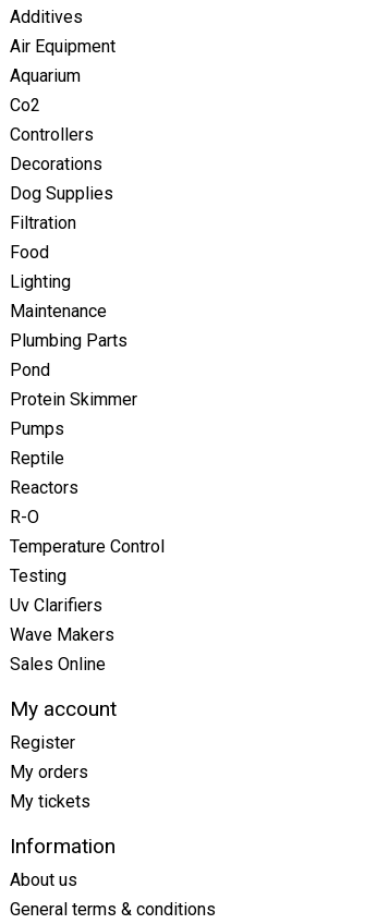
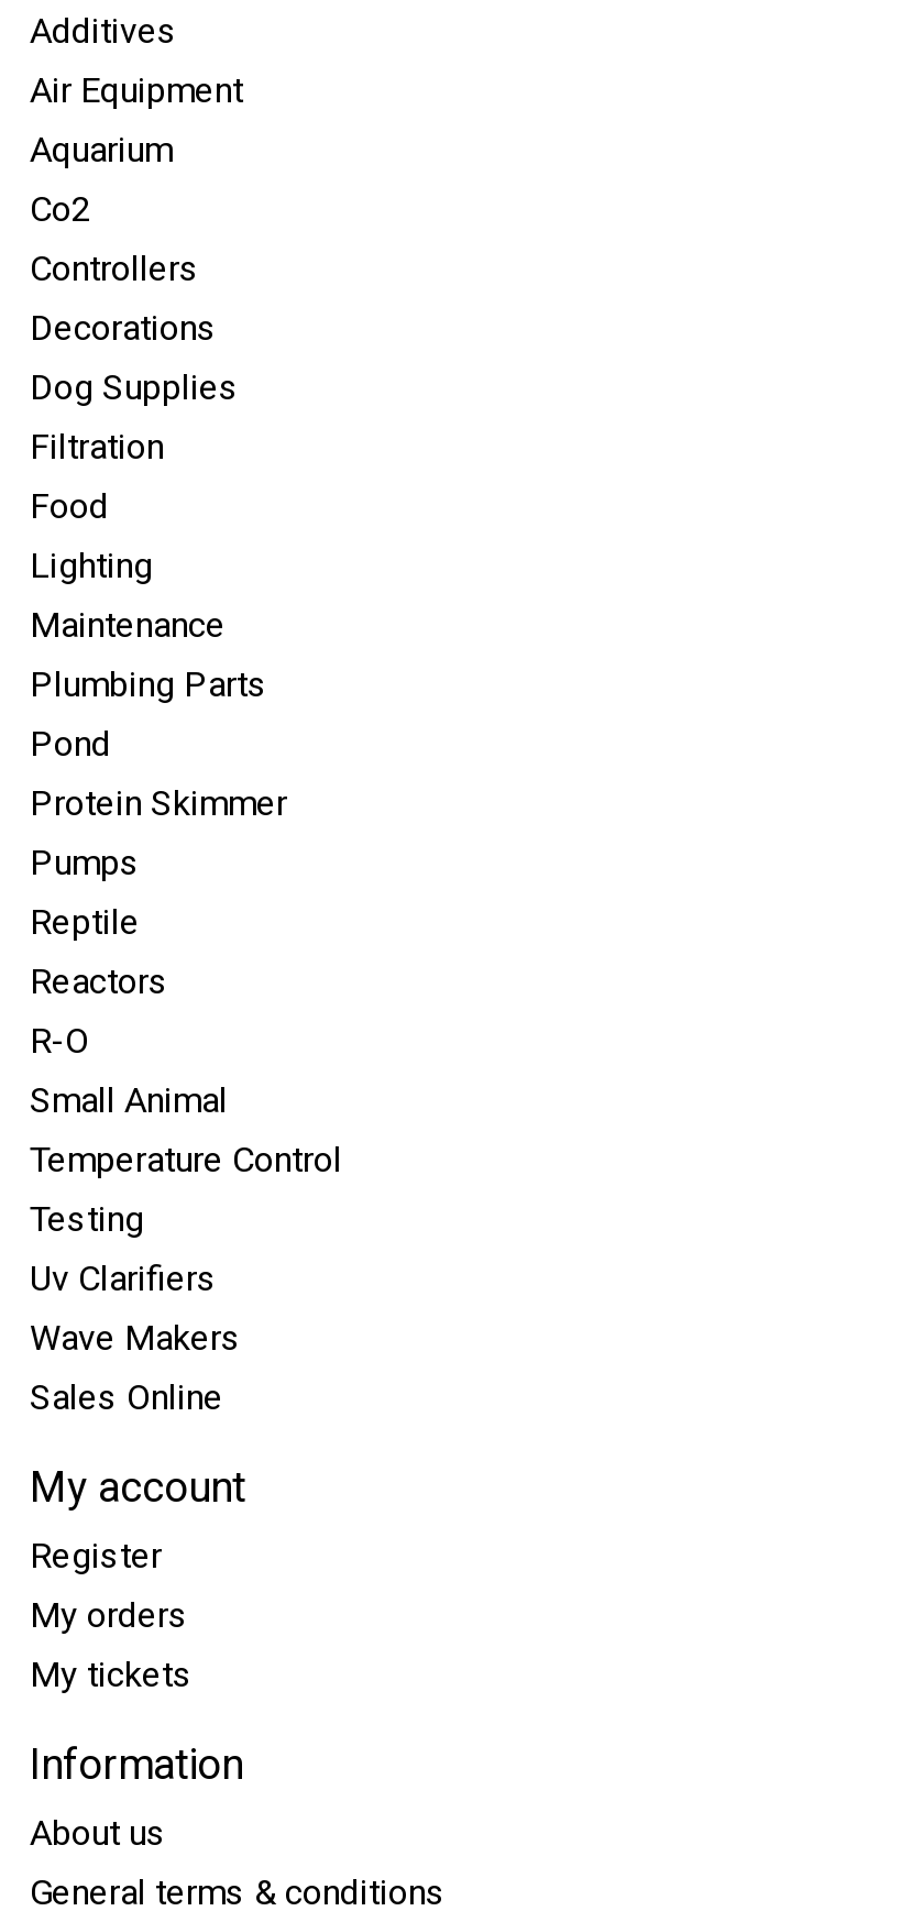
+ Small Animal
